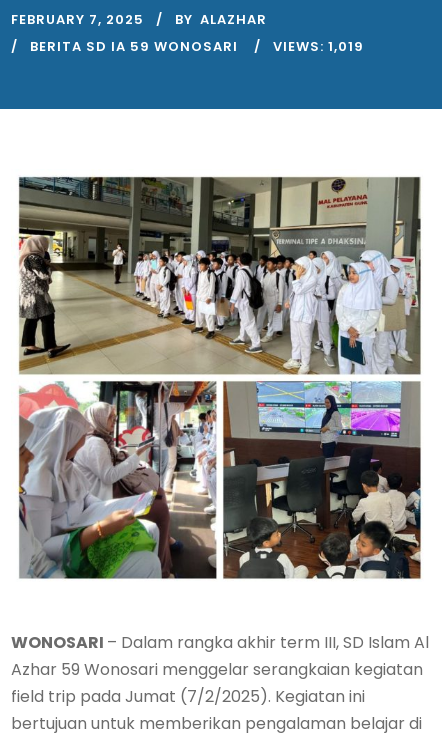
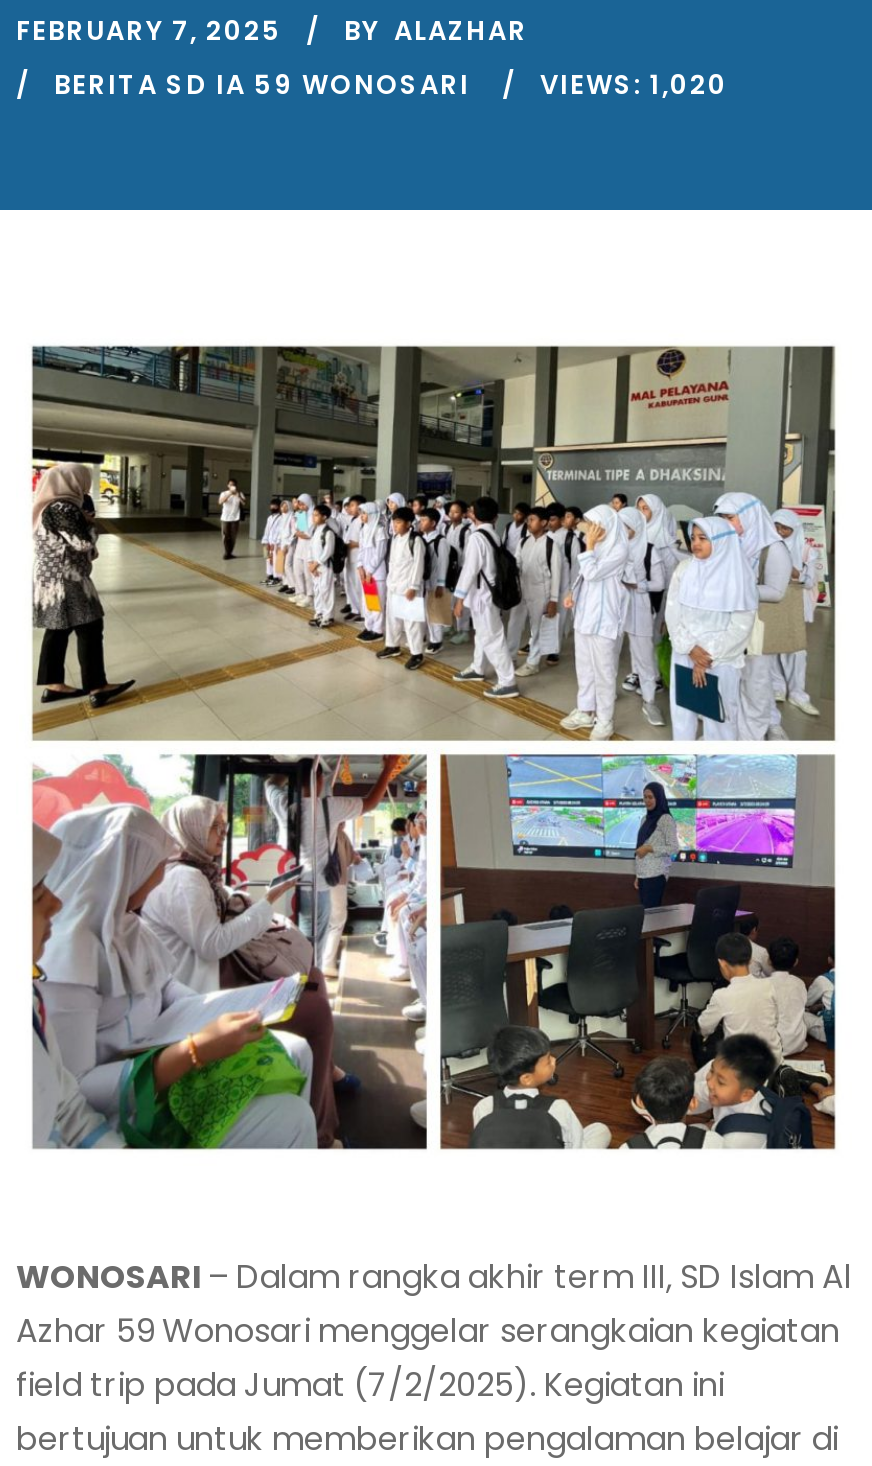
- BERITA SD IA 59 WONOSARI VIEWS: 1,019
+ BERITA SD IA 59 WONOSARI VIEWS: 1,020
